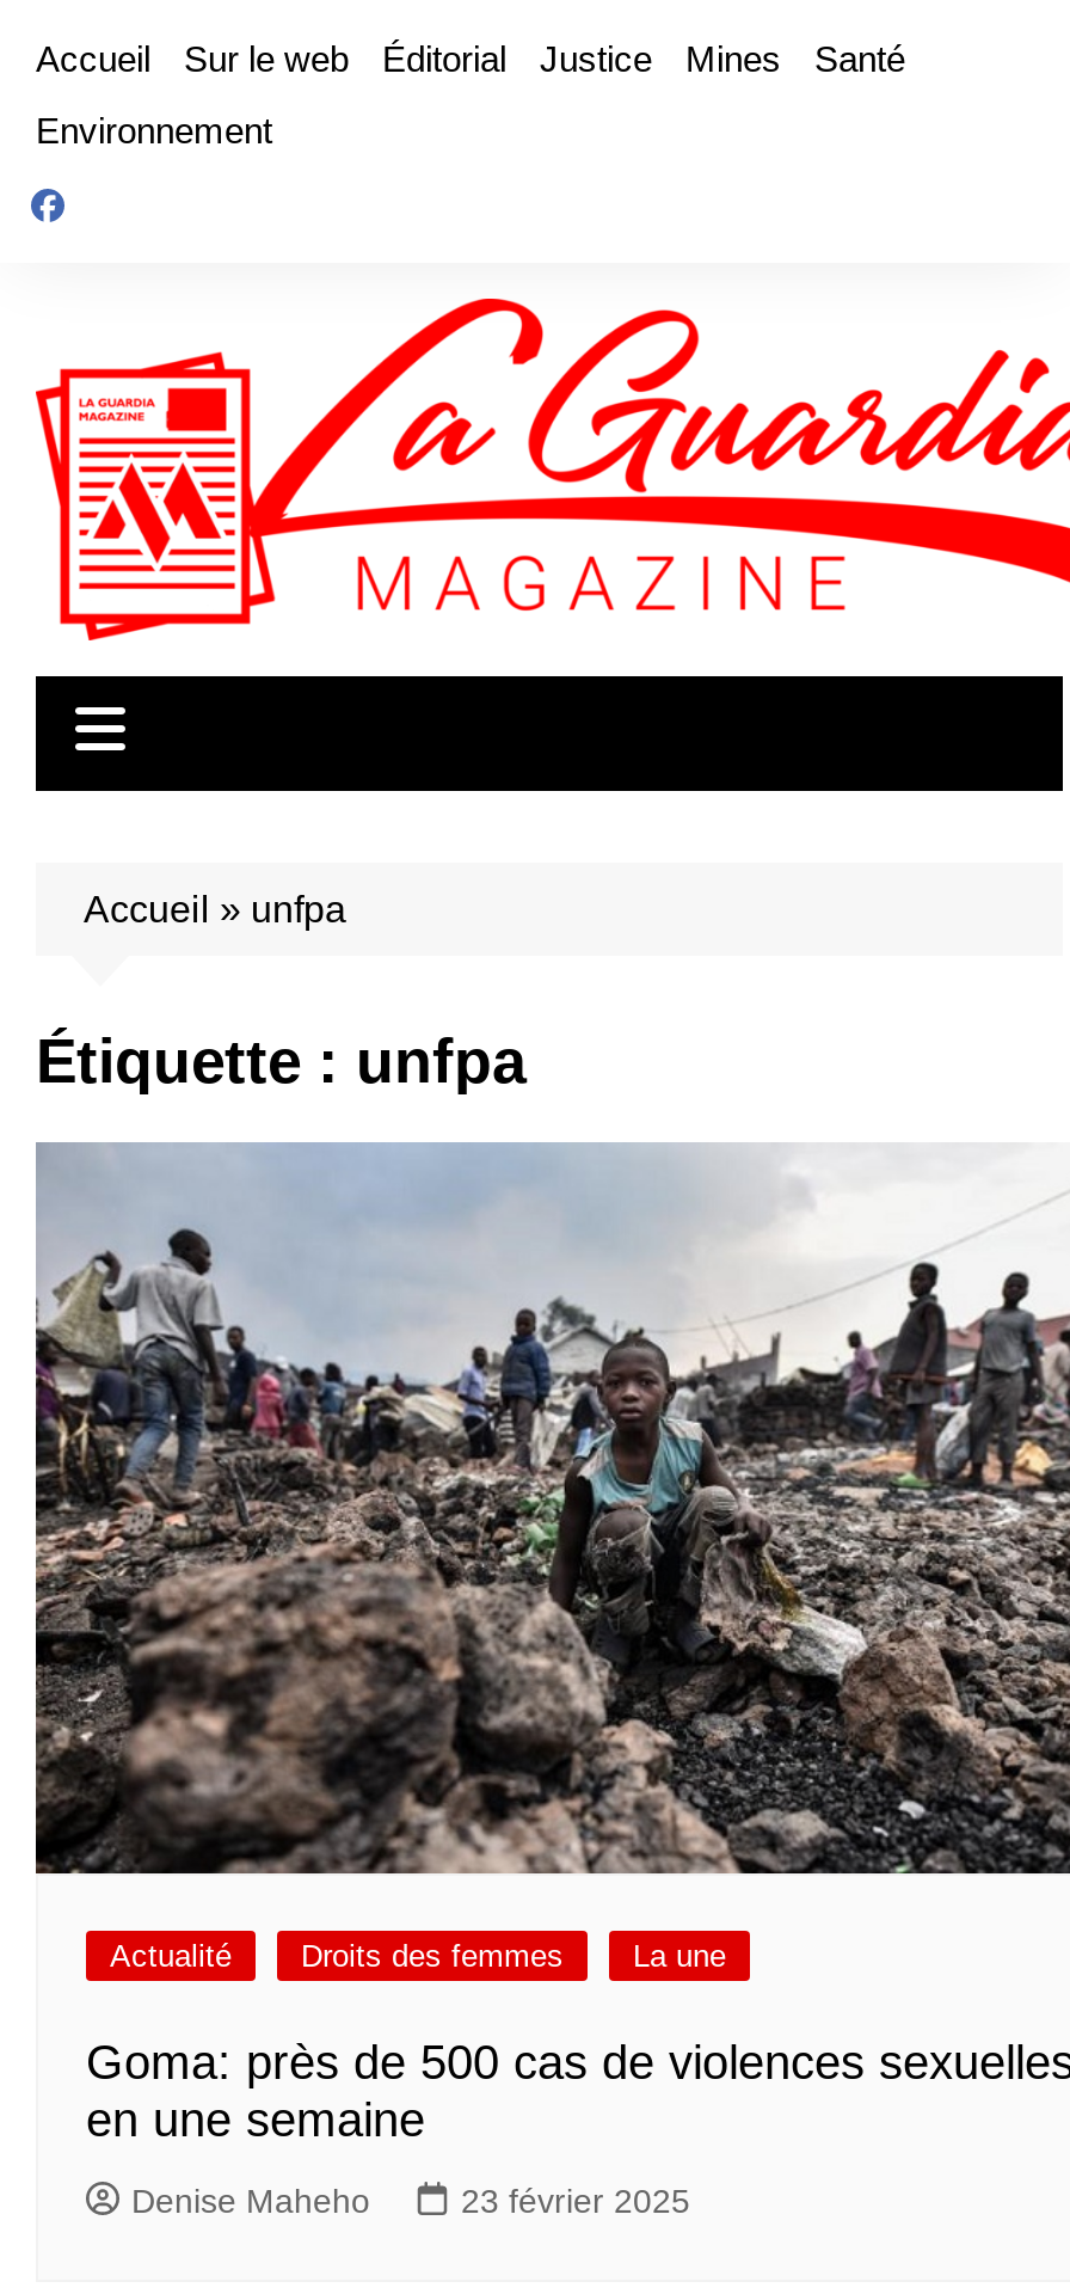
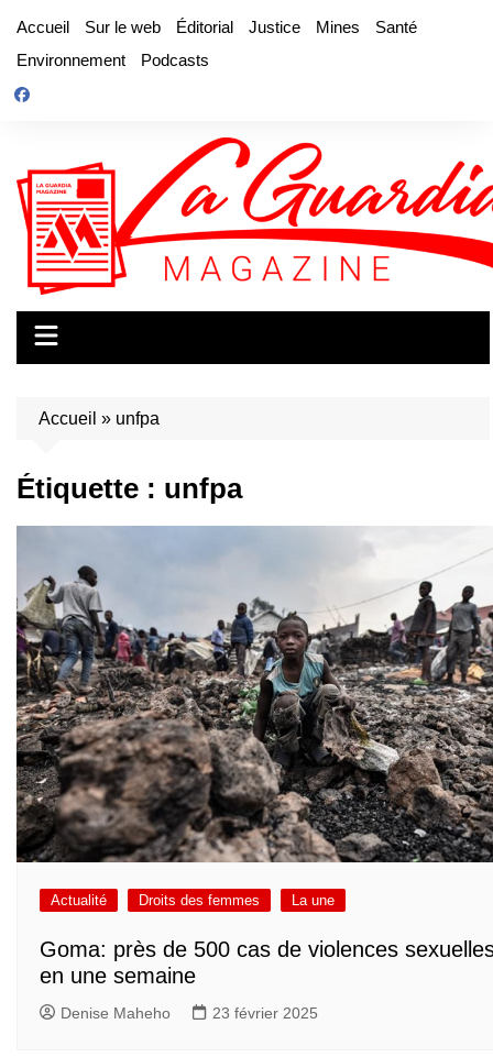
+ Podcasts
